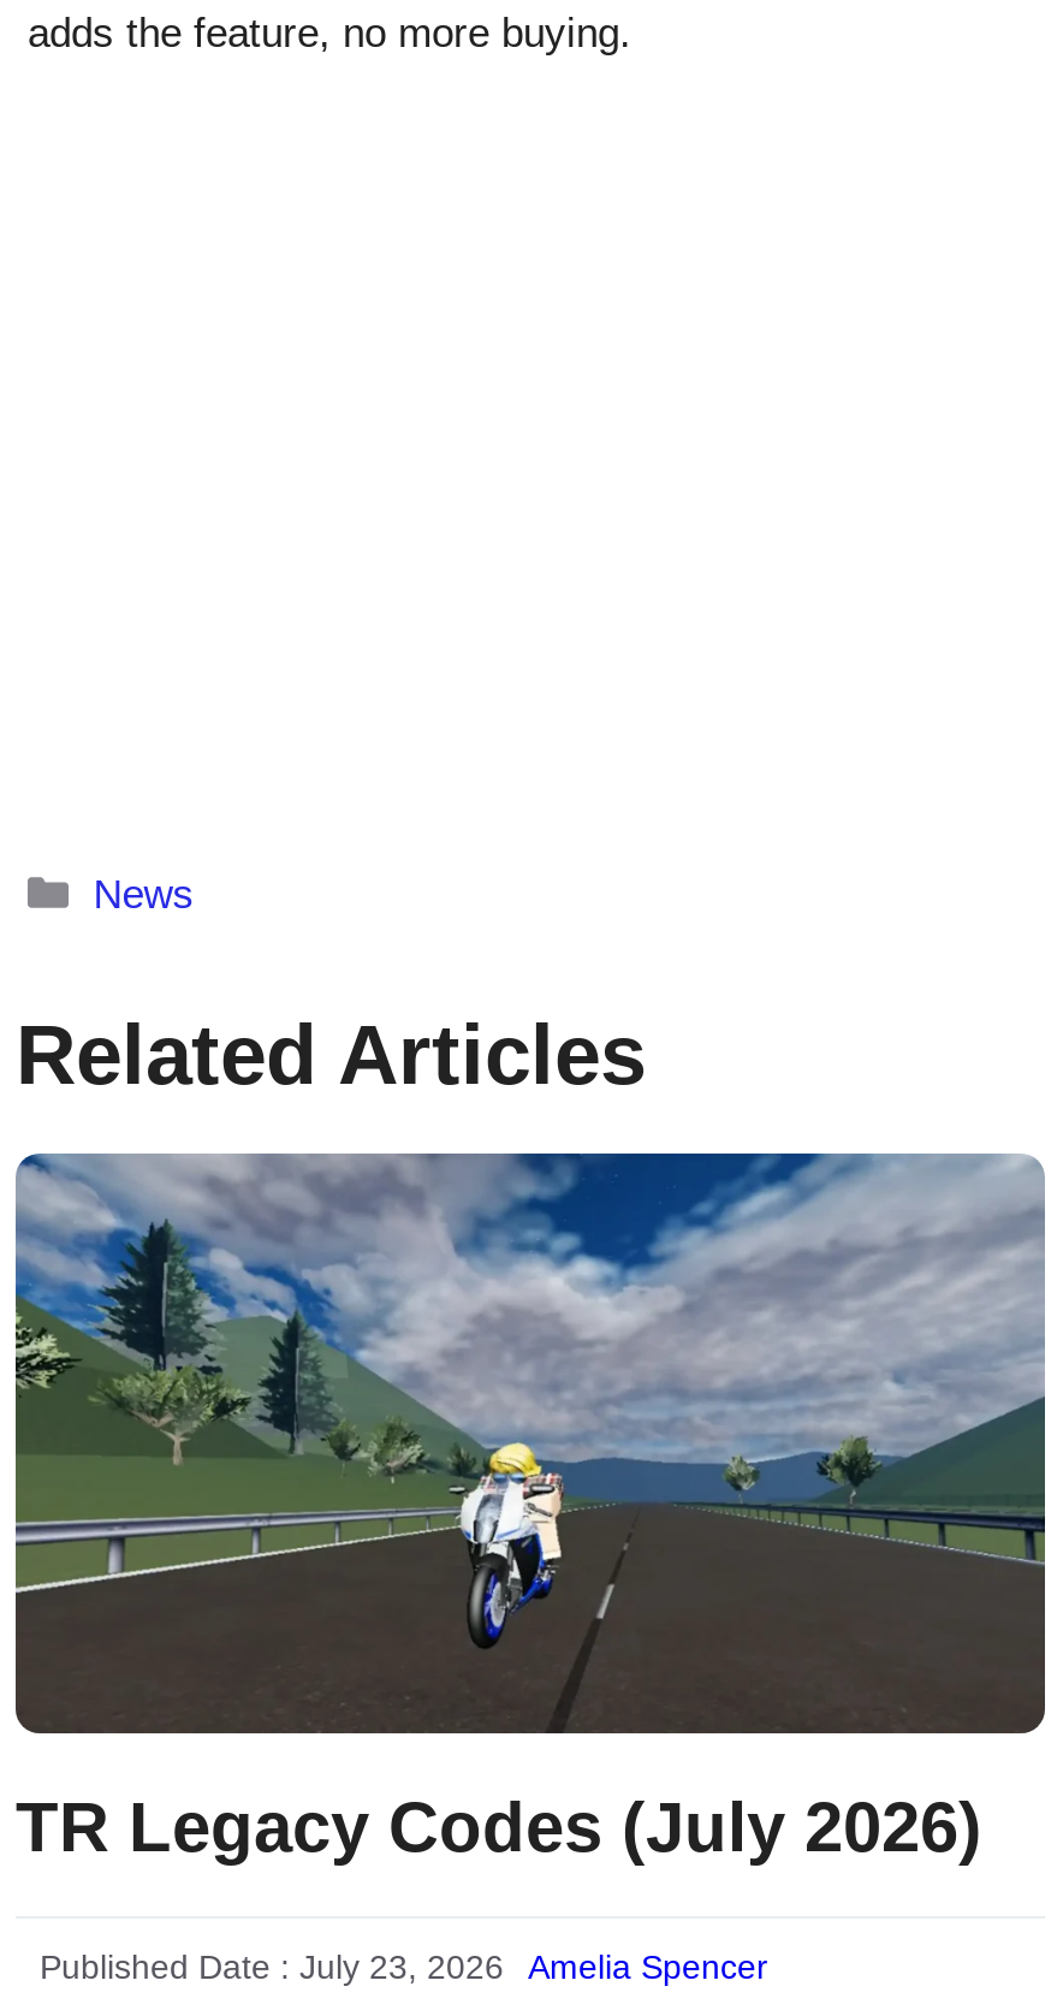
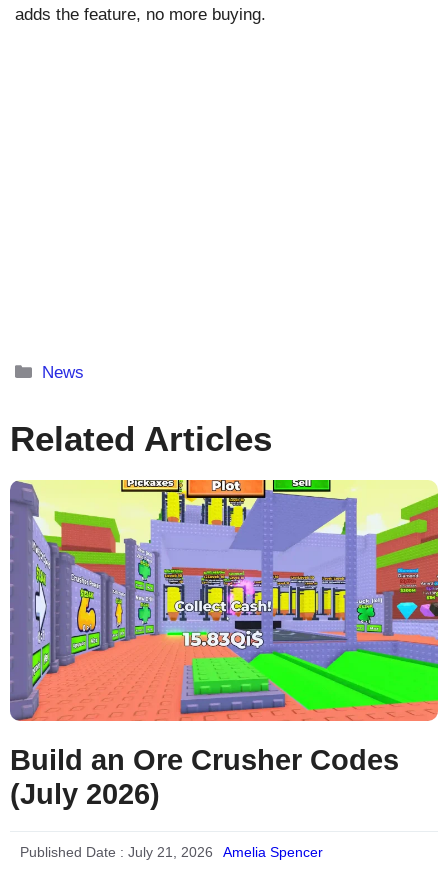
- [image]
- TR Legacy Codes (July 2026)
+ [image]
+ Build an Ore Crusher Codes
+ (July 2026)

- Published Date : July 23, 2026
+ Published Date : July 21, 2026
